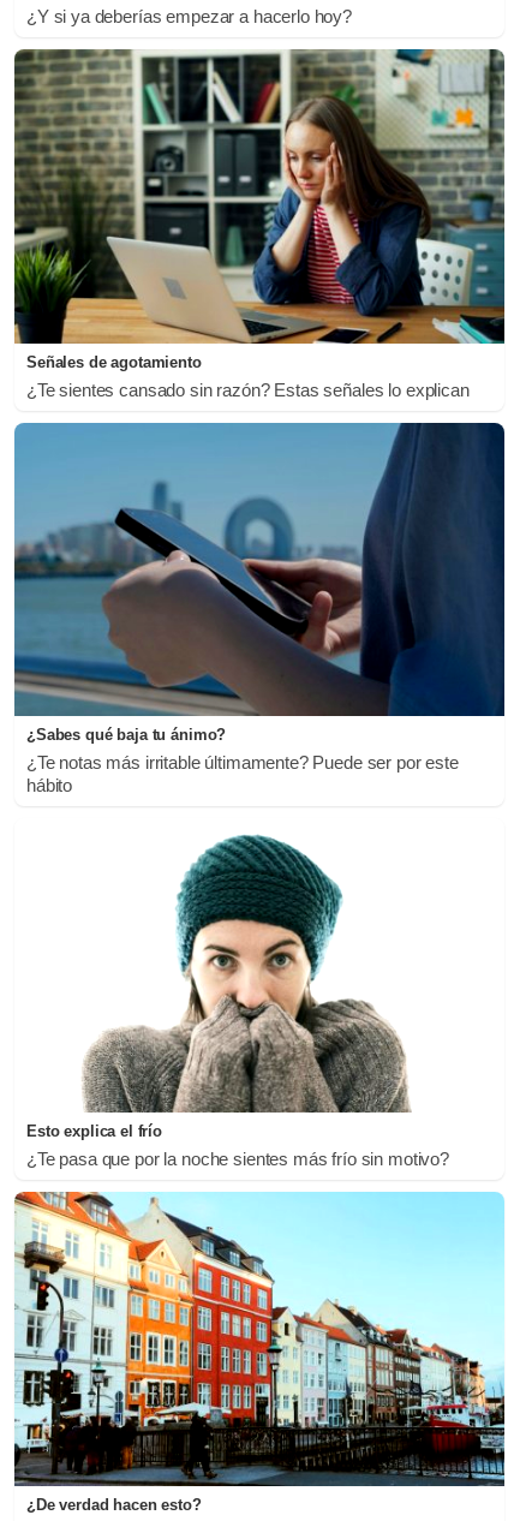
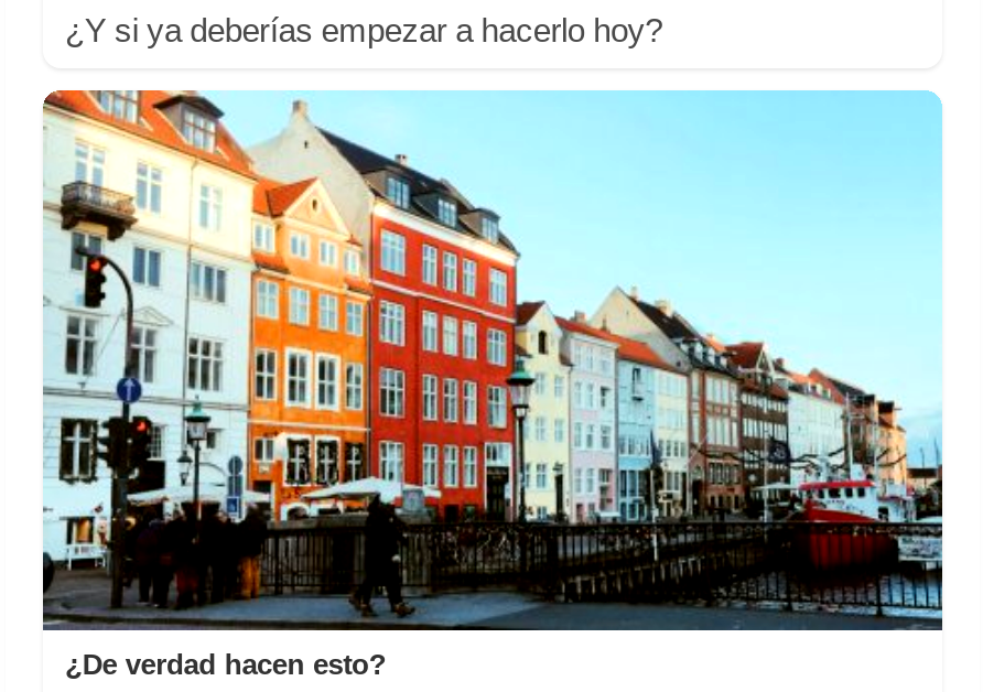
- [image]
- Señales de agotamiento
- ¿Te sientes cansado sin razón? Estas señales lo explican

- [image]
- ¿Sabes qué baja tu ánimo?
- ¿Te notas más irritable últimamente? Puede ser por este
- hábito

- [image]
- Esto explica el frío
- ¿Te pasa que por la noche sientes más frío sin motivo?
